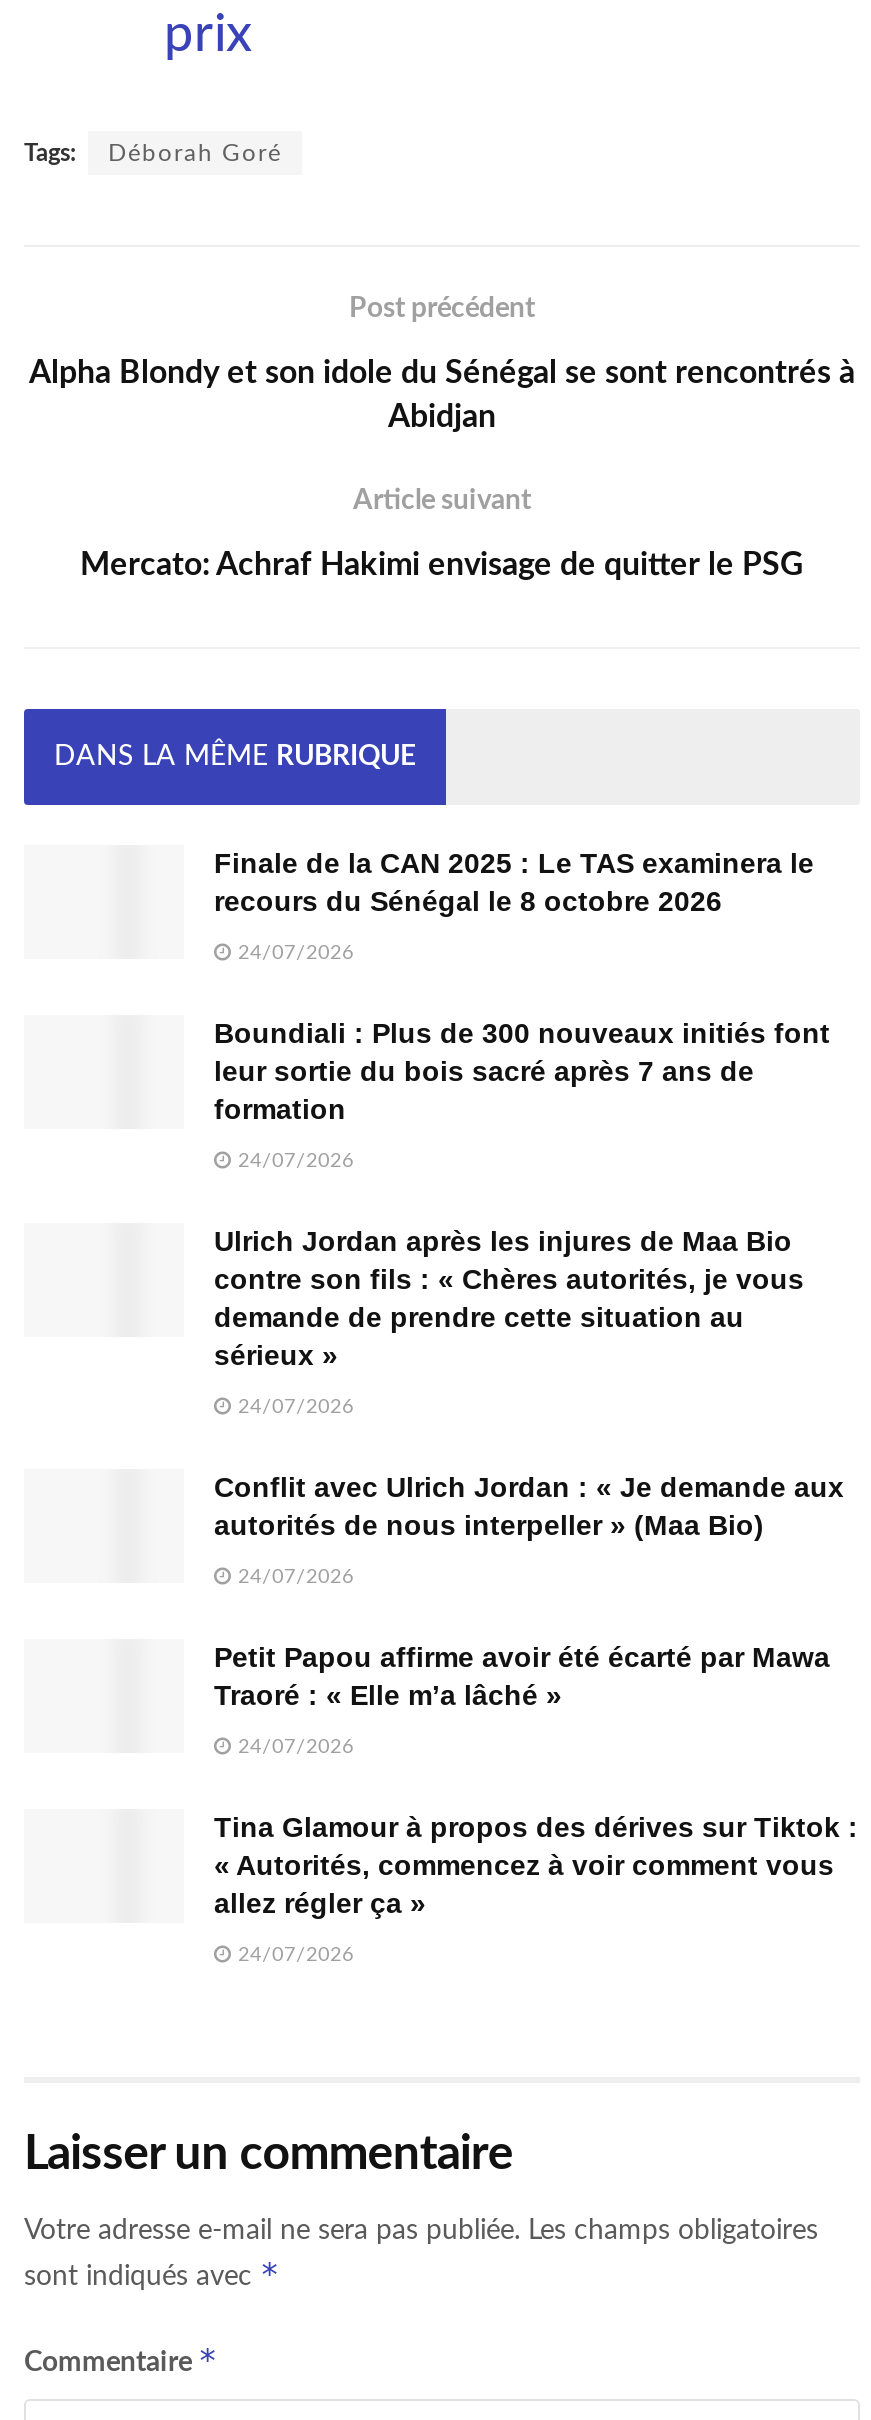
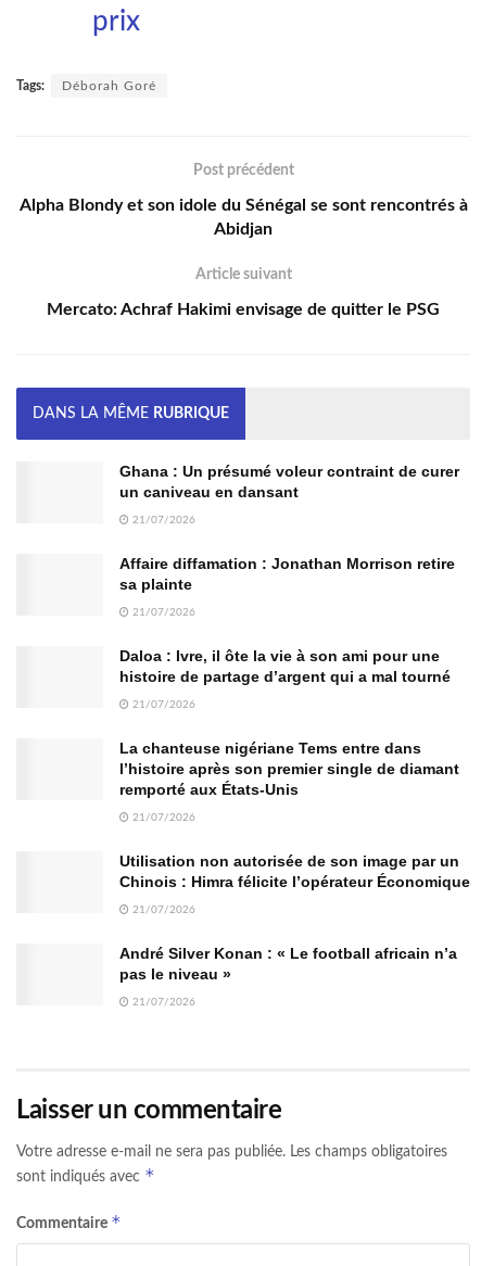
- Finale de la CAN 2025 : Le TAS examinera le
- recours du Sénégal le 8 octobre 2026
+ Ghana : Un présumé voleur contraint de curer
+ un caniveau en dansant

- 24/07/2026
+ 21/07/2026

- Boundiali : Plus de 300 nouveaux initiés font
- leur sortie du bois sacré après 7 ans de
- formation
+ Affaire diffamation : Jonathan Morrison retire
+ sa plainte

- 24/07/2026
+ 21/07/2026

- Ulrich Jordan après les injures de Maa Bio
- contre son fils : « Chères autorités, je vous
- demande de prendre cette situation au
- sérieux »
+ Daloa : Ivre, il ôte la vie à son ami pour une
+ histoire de partage d’argent qui a mal tourné

- 24/07/2026
+ 21/07/2026

- Conflit avec Ulrich Jordan : « Je demande aux
- autorités de nous interpeller » (Maa Bio)
+ La chanteuse nigériane Tems entre dans
+ l’histoire après son premier single de diamant
+ remporté aux États-Unis

- 24/07/2026
+ 21/07/2026

- Petit Papou affirme avoir été écarté par Mawa
- Traoré : « Elle m’a lâché »
+ Utilisation non autorisée de son image par un
+ Chinois : Himra félicite l’opérateur Économique

- 24/07/2026
+ 21/07/2026

- Tina Glamour à propos des dérives sur Tiktok :
- « Autorités, commencez à voir comment vous
- allez régler ça »
+ André Silver Konan : « Le football africain n’a
+ pas le niveau »

- 24/07/2026
+ 21/07/2026
